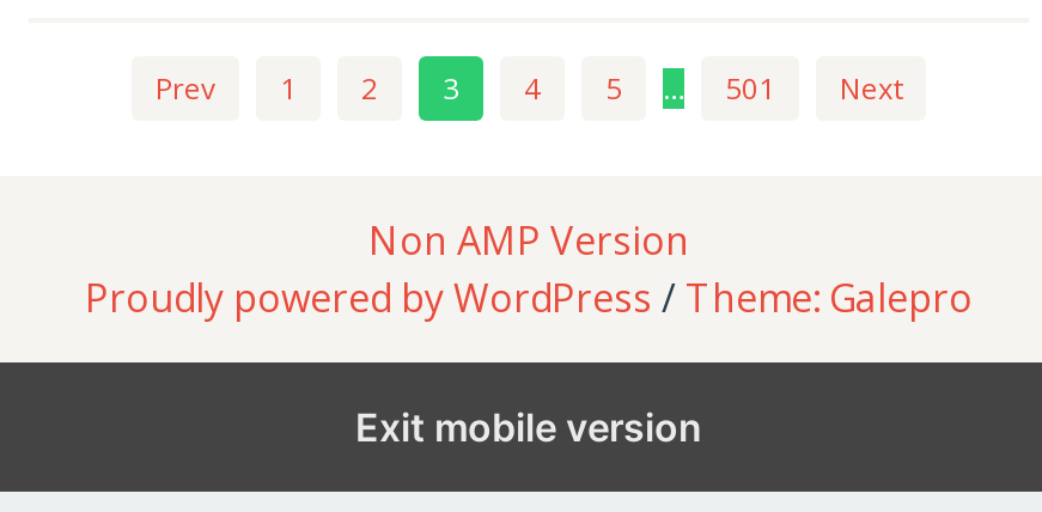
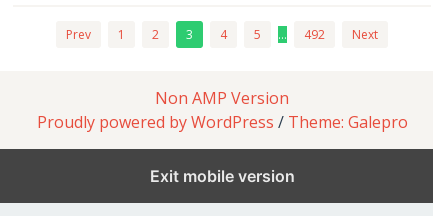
- 501
+ 492
